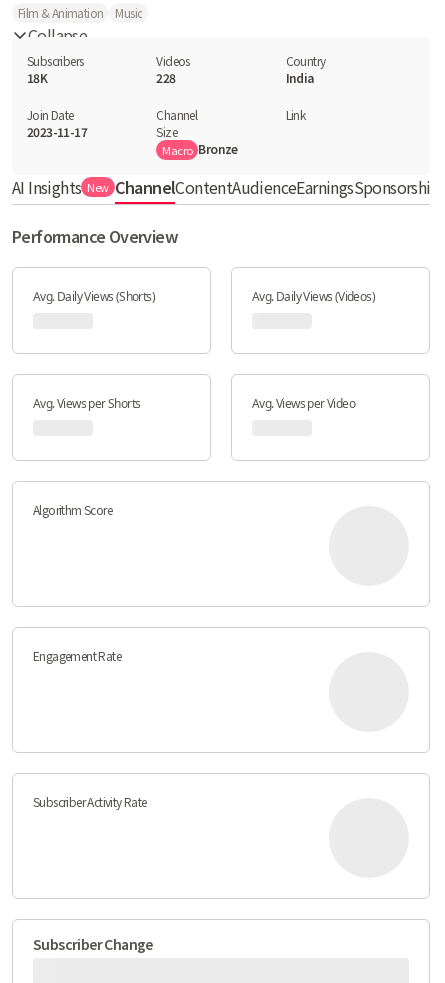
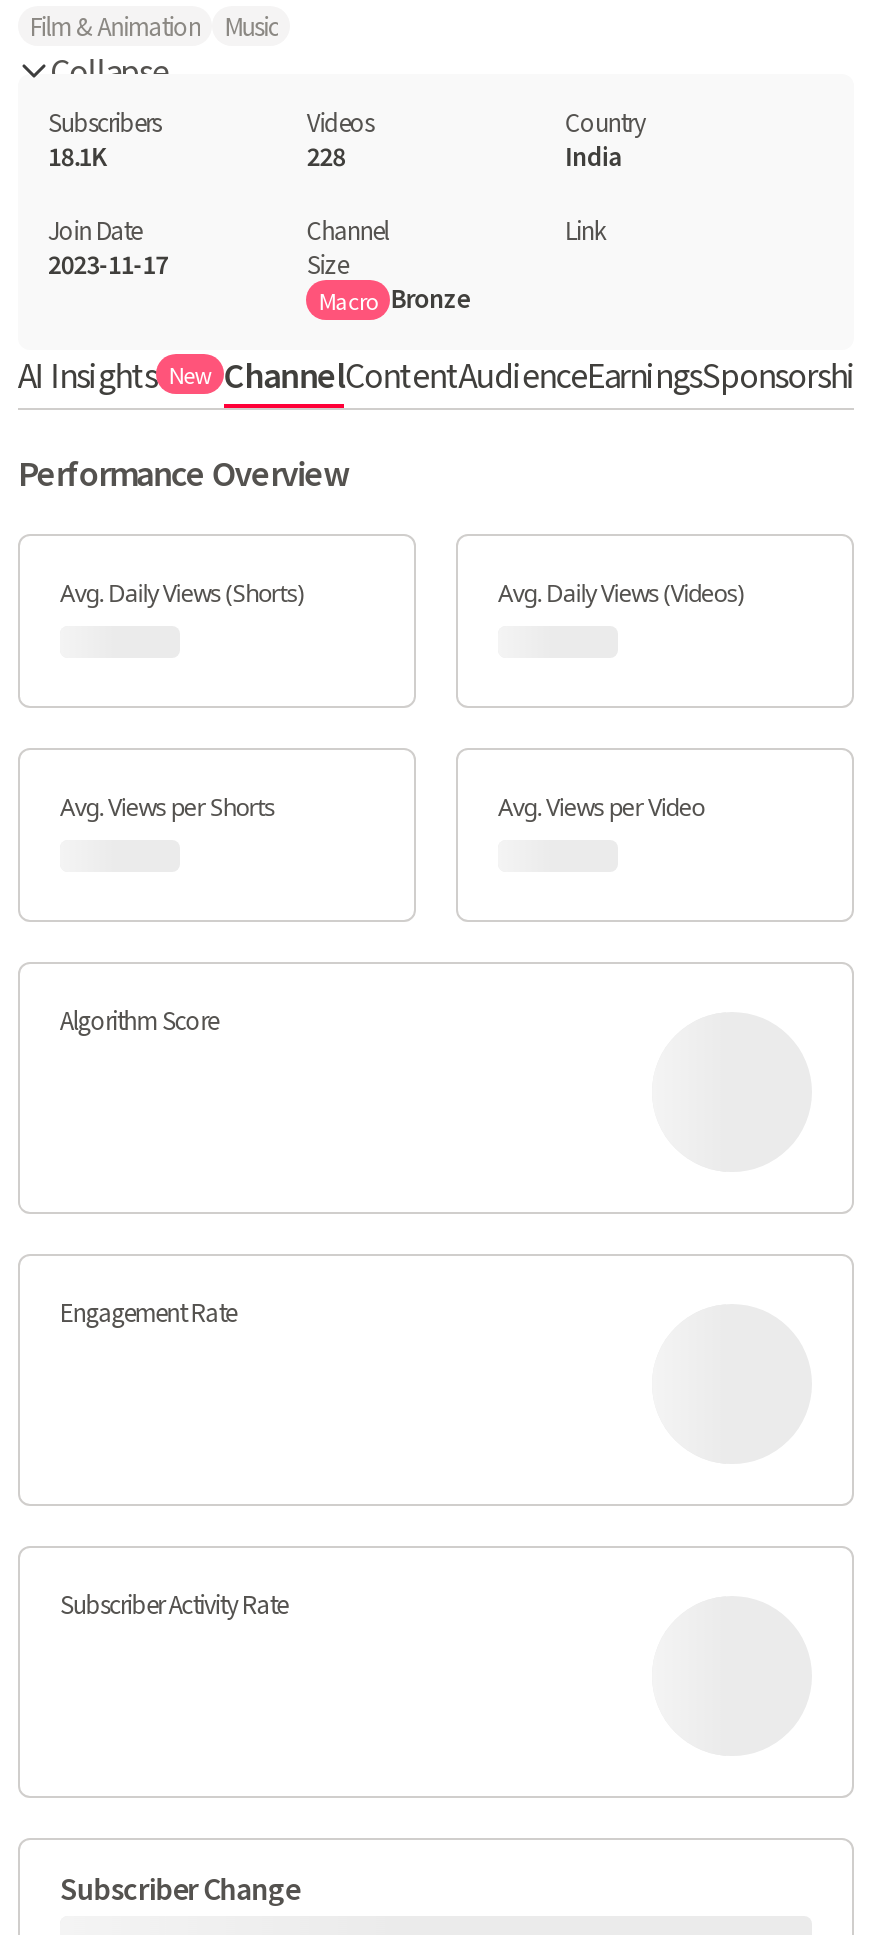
- 18K
+ 18.1K
